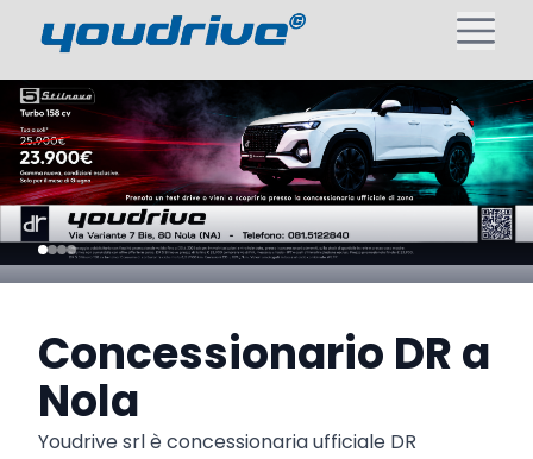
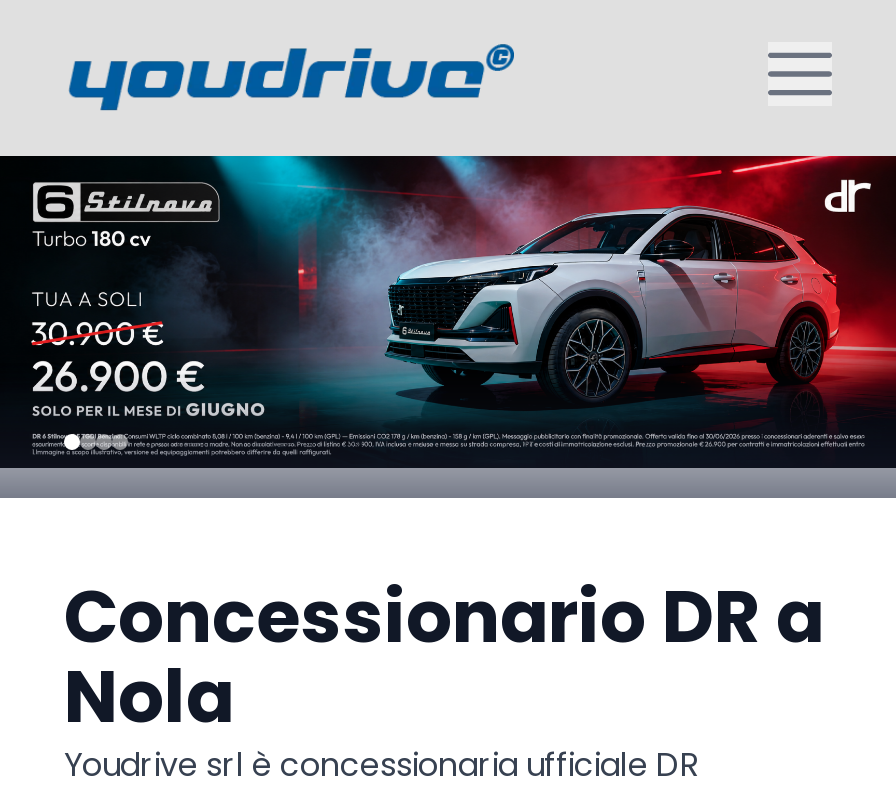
- [image]
+ [image]
